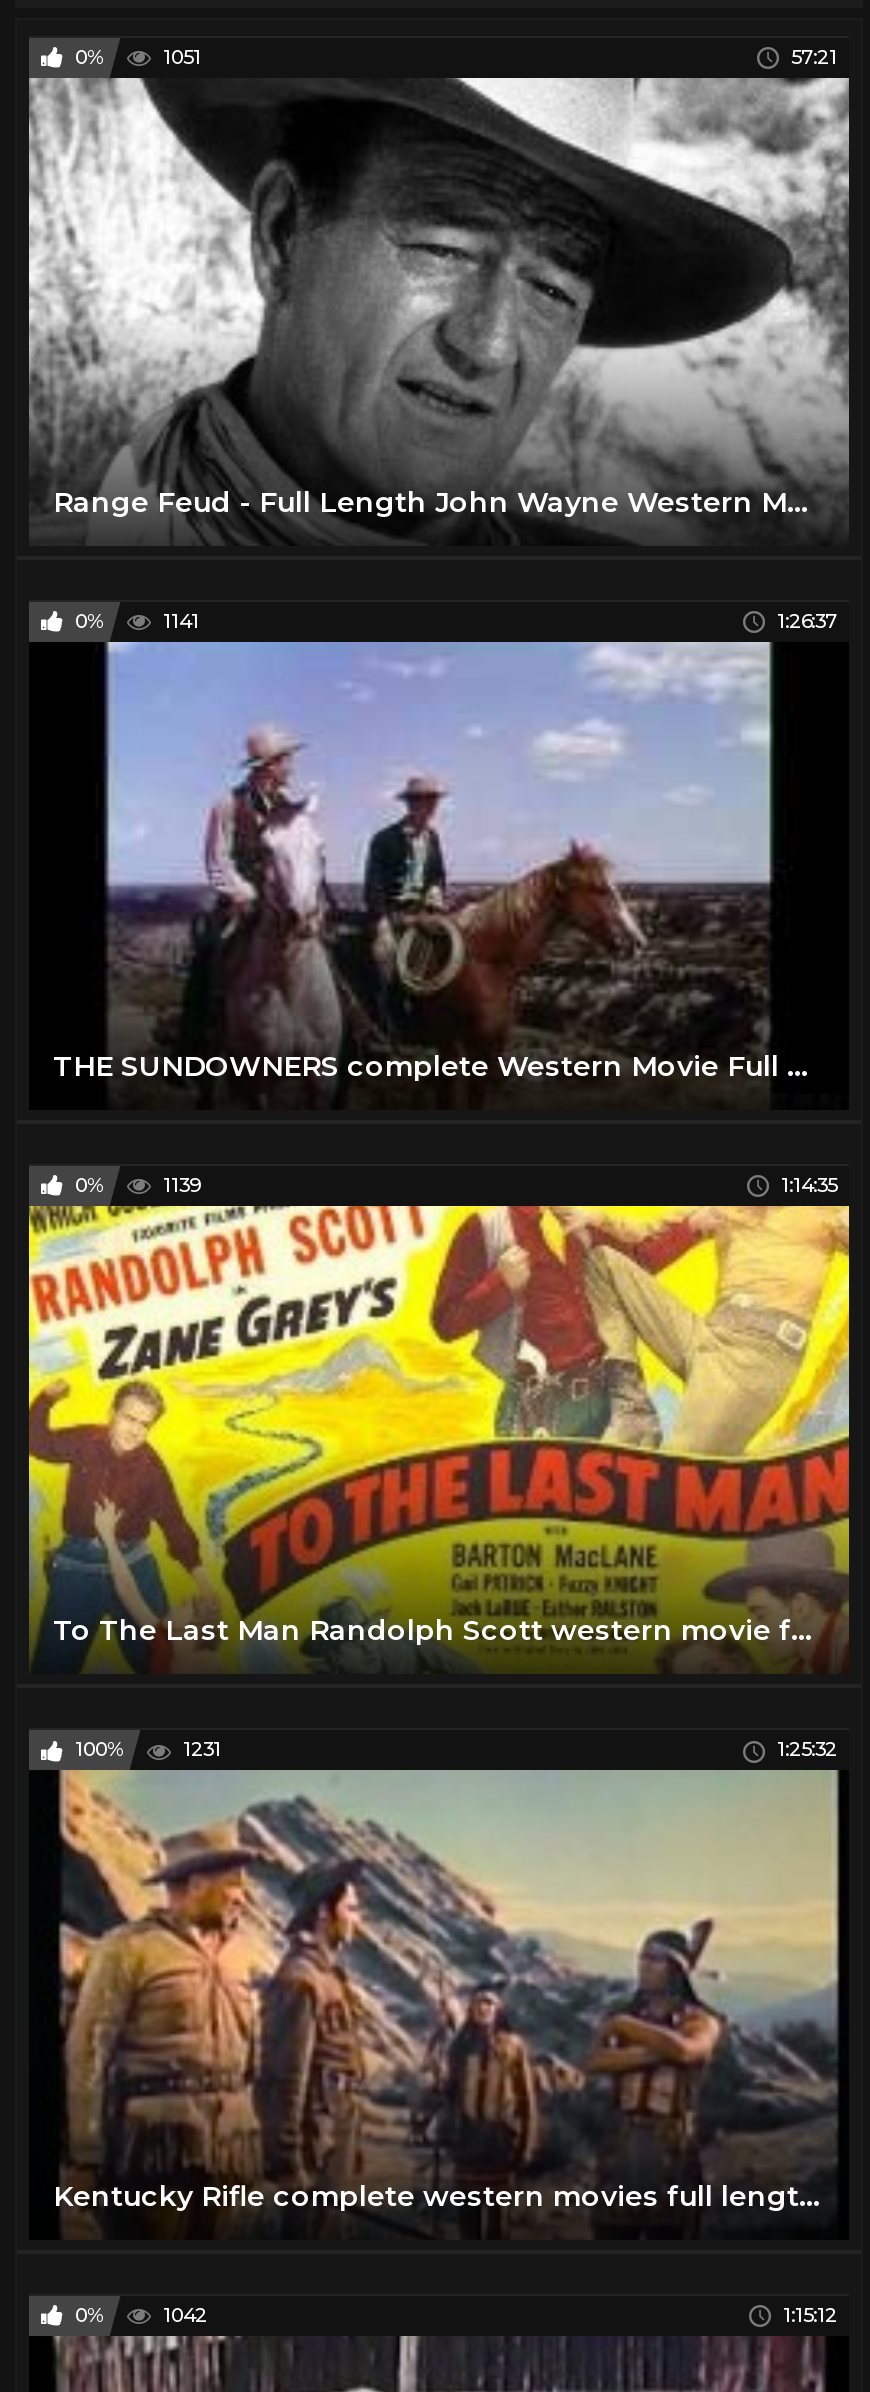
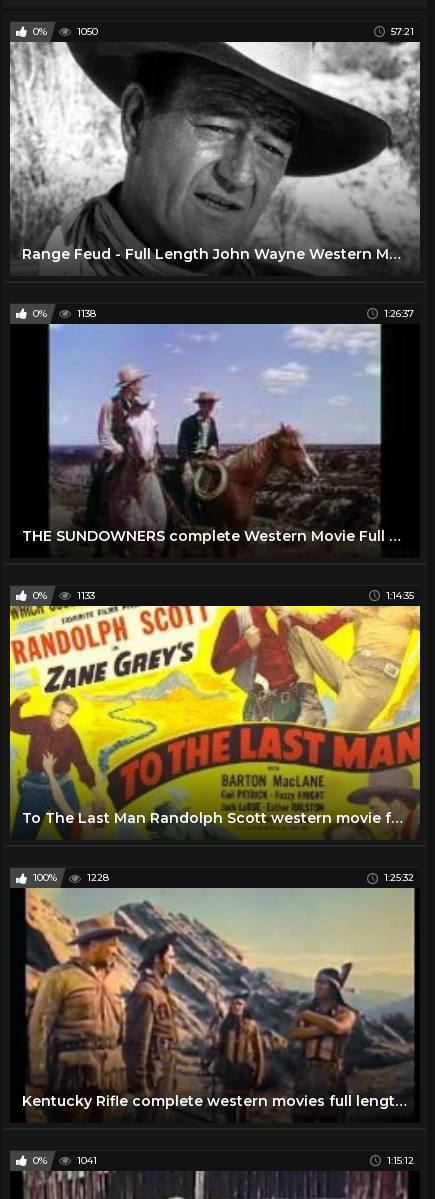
- 1051
+ 1050

- 1141
+ 1138

- 1139
+ 1133

- 1231
+ 1228

- 1042
+ 1041
